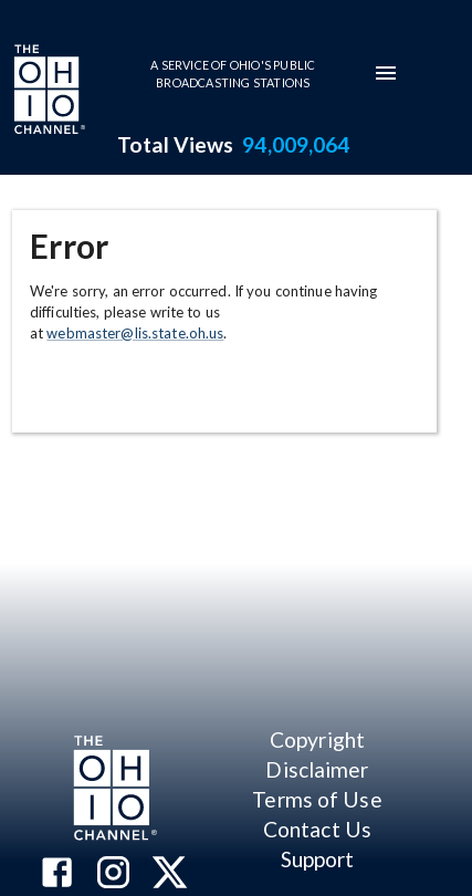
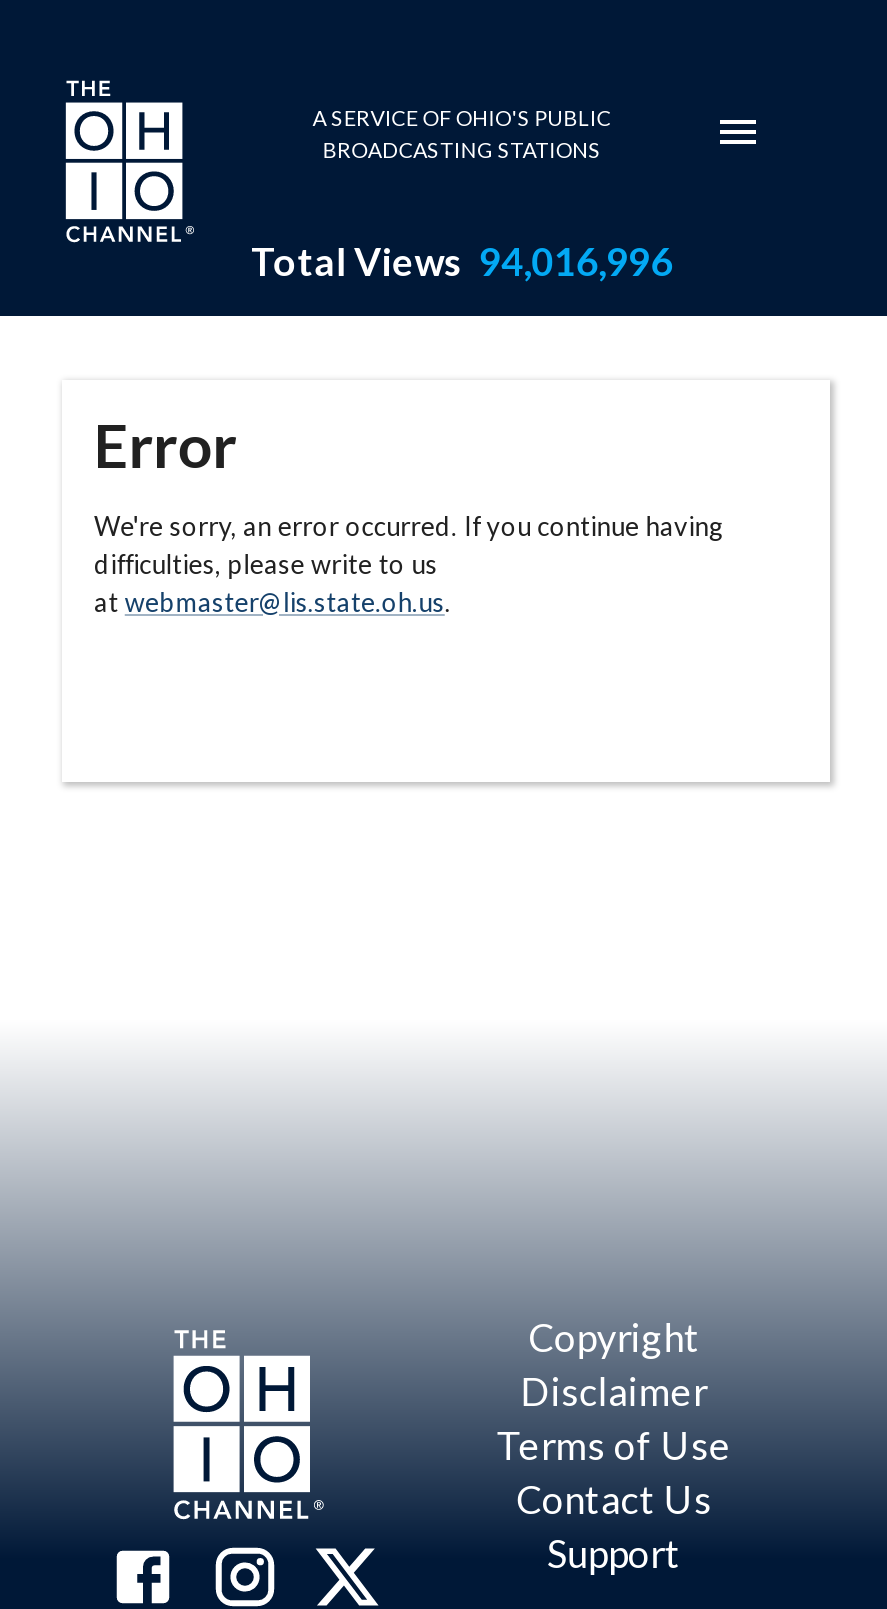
- Total Views 94,009,064
+ Total Views 94,016,996
